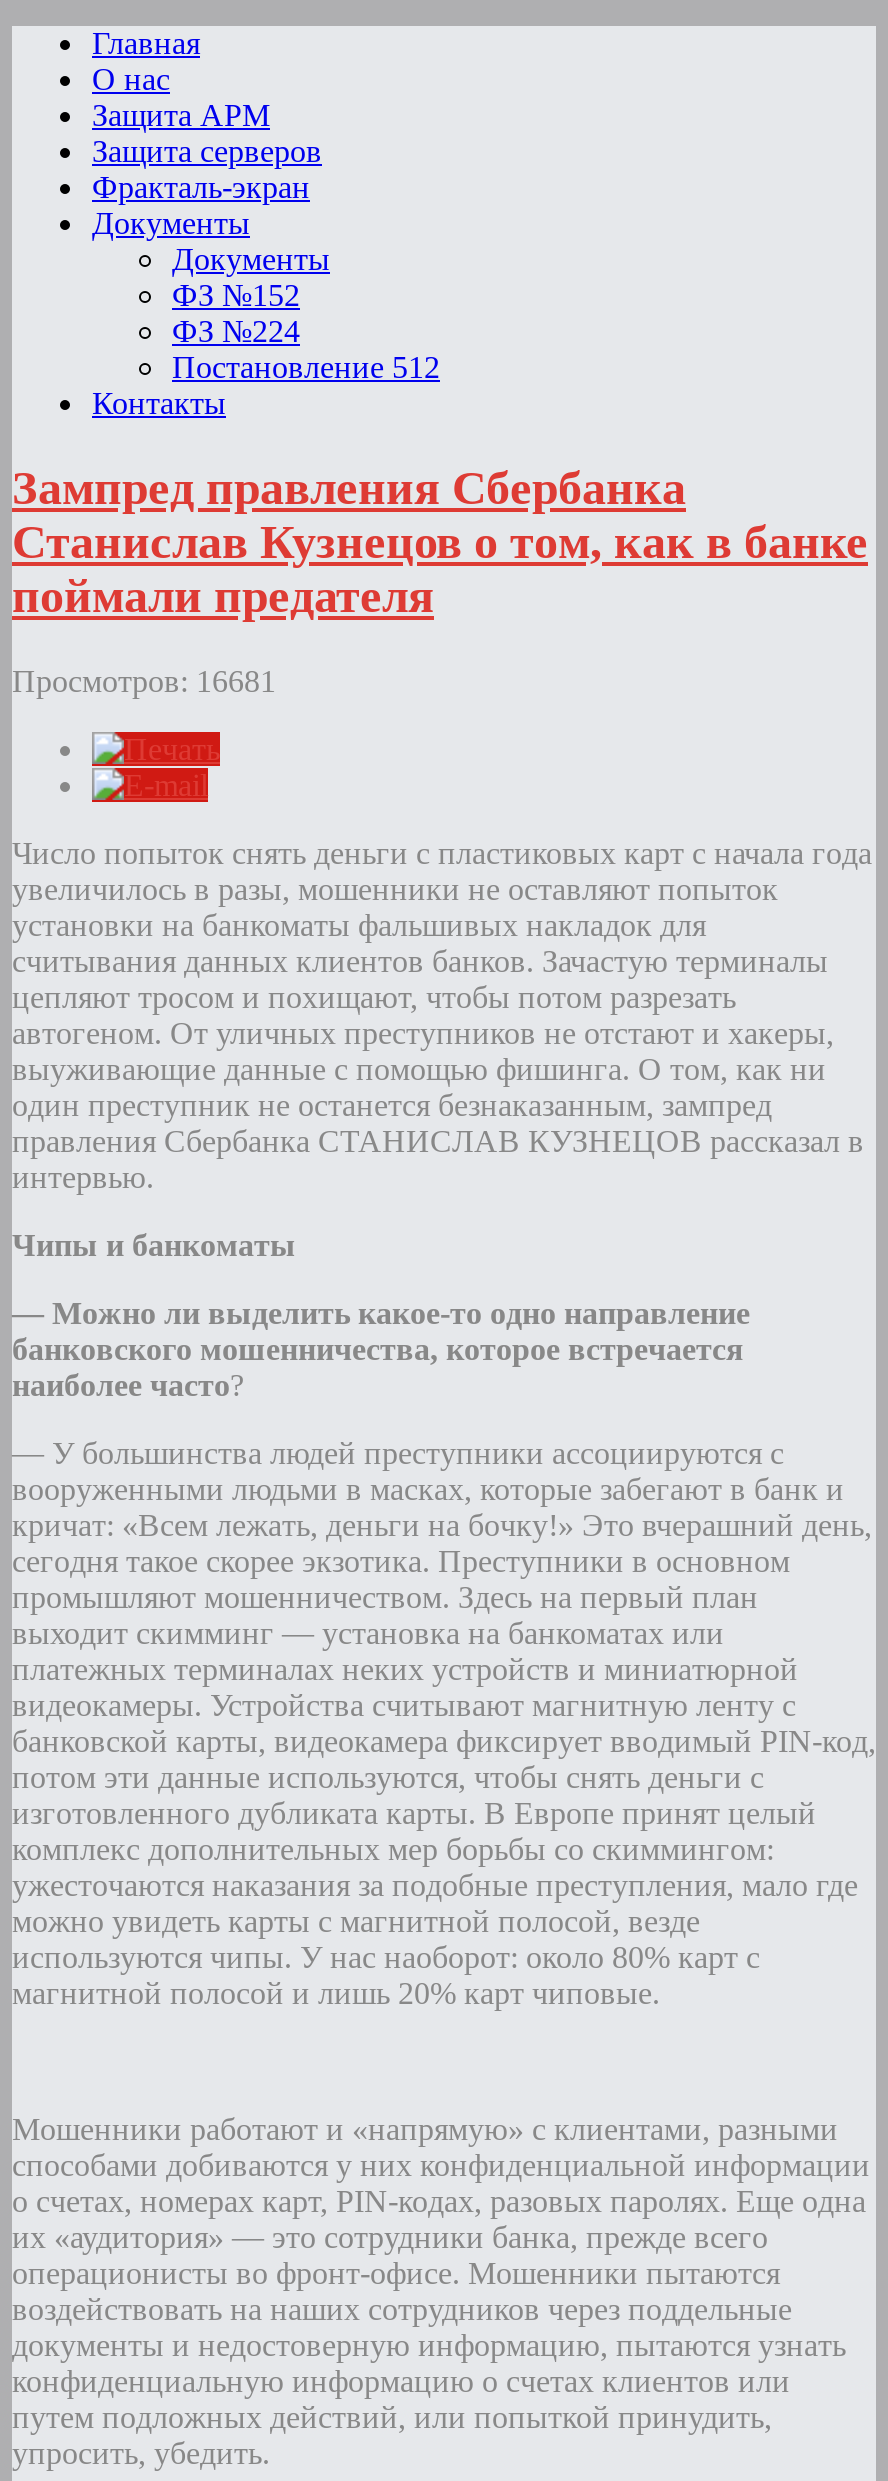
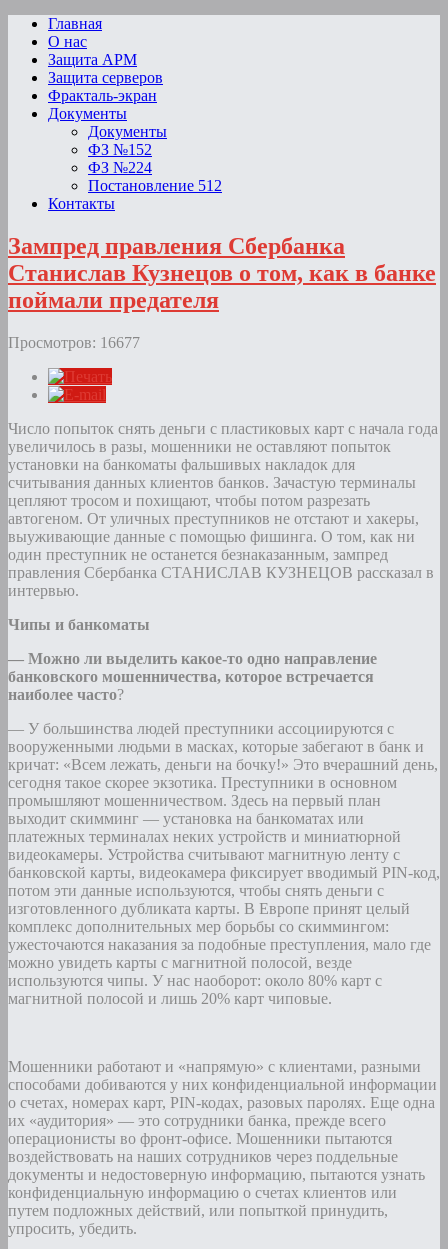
- Просмотров: 16681
+ Просмотров: 16677
